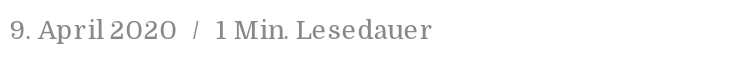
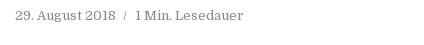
- 9. April 2020 1 Min. Lesedauer
+ 29. August 2018 1 Min. Lesedauer
